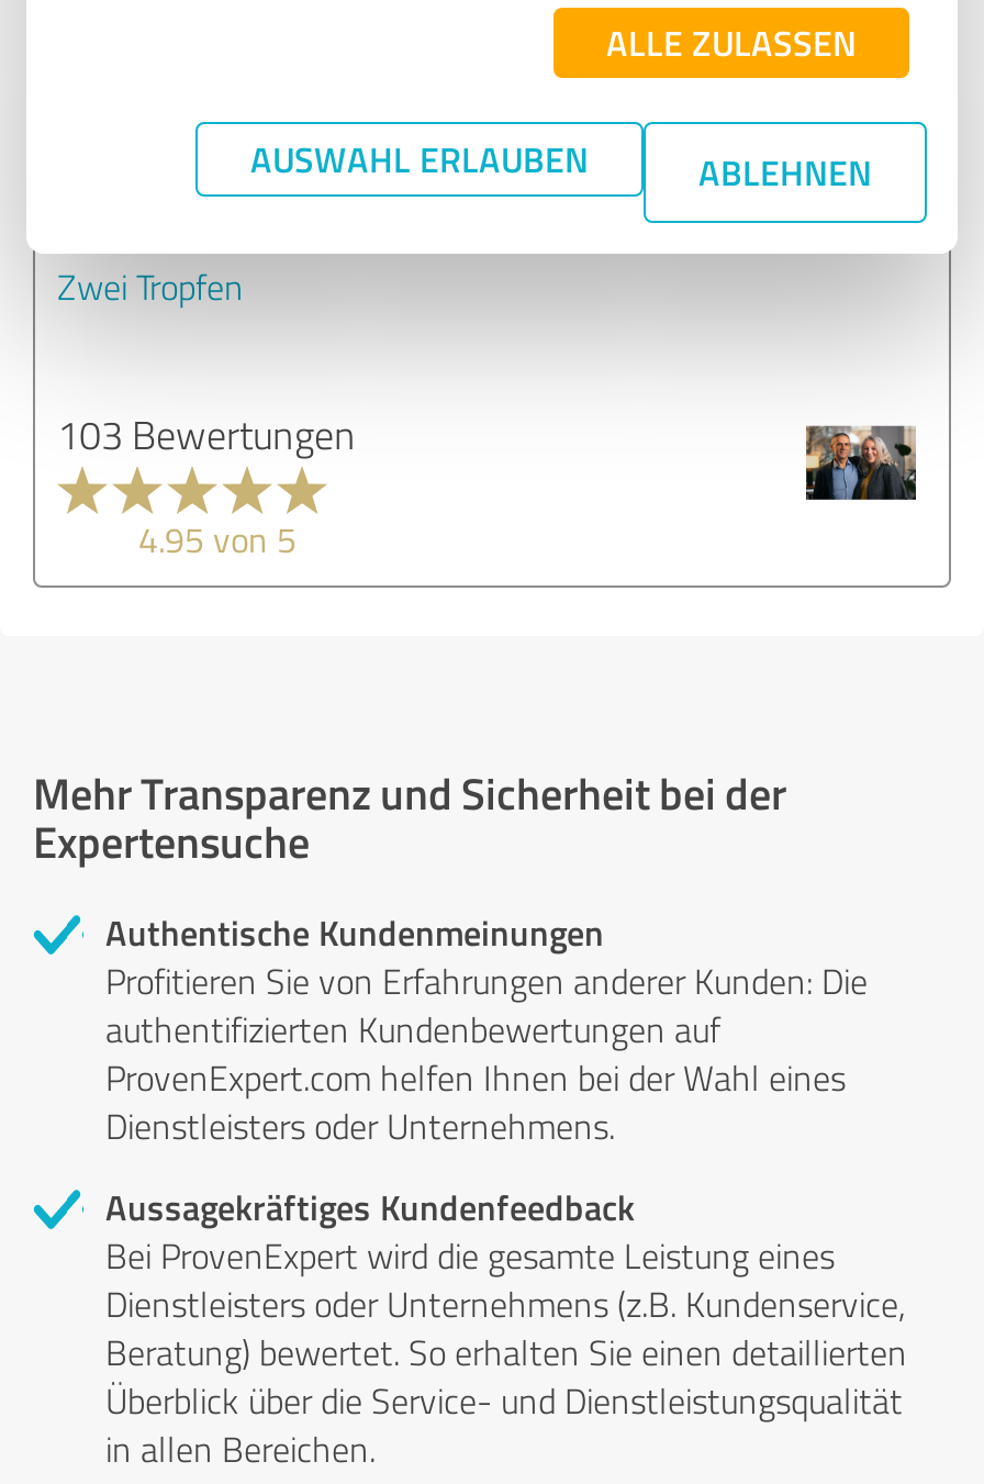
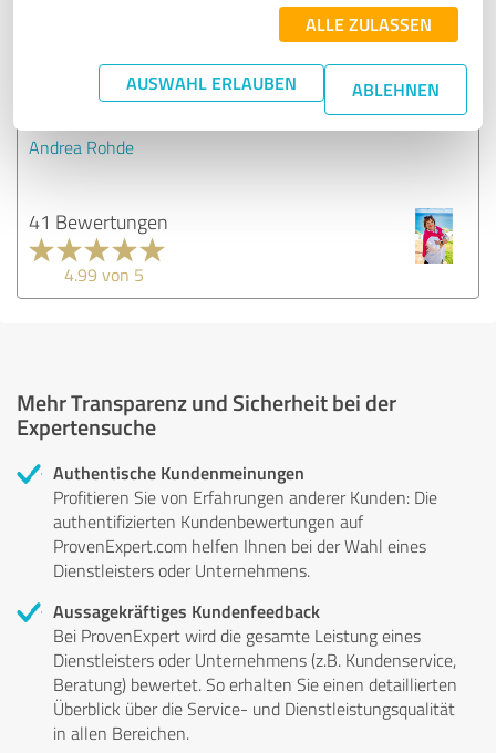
- Zwei Tropfen
+ Andrea Rohde

- 103 Bewertungen
+ 41 Bewertungen

- [image]
+ [image]

- 4.95 von 5
+ 4.99 von 5
